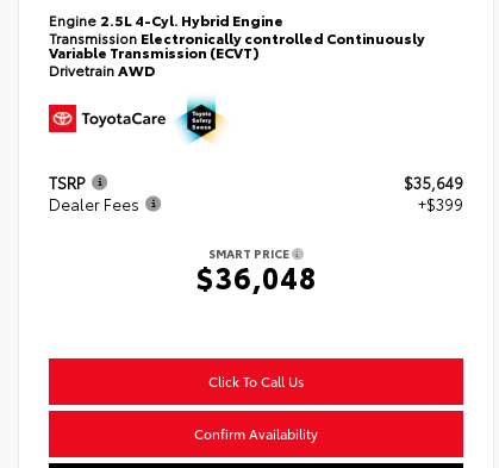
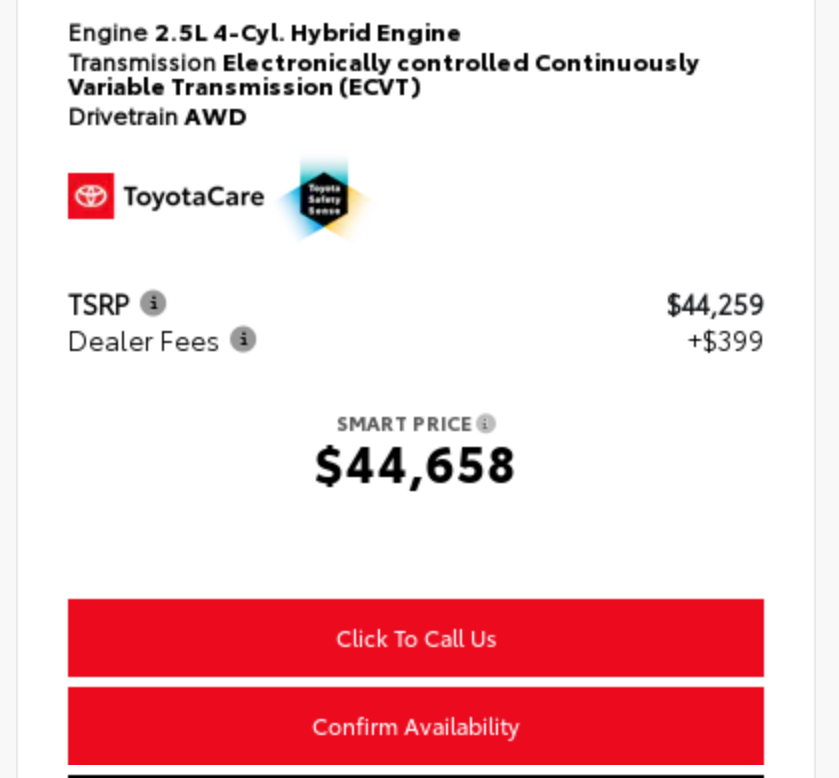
- $35,649
+ $44,259

- $36,048
+ $44,658
